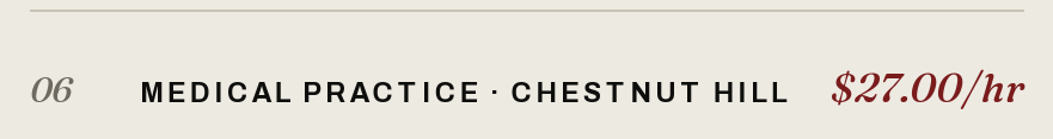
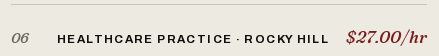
- MEDICAL PRACTICE · CHESTNUT HILL
+ HEALTHCARE PRACTICE · ROCKY HILL
